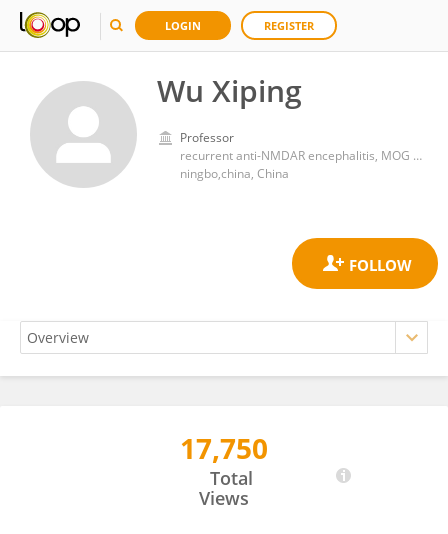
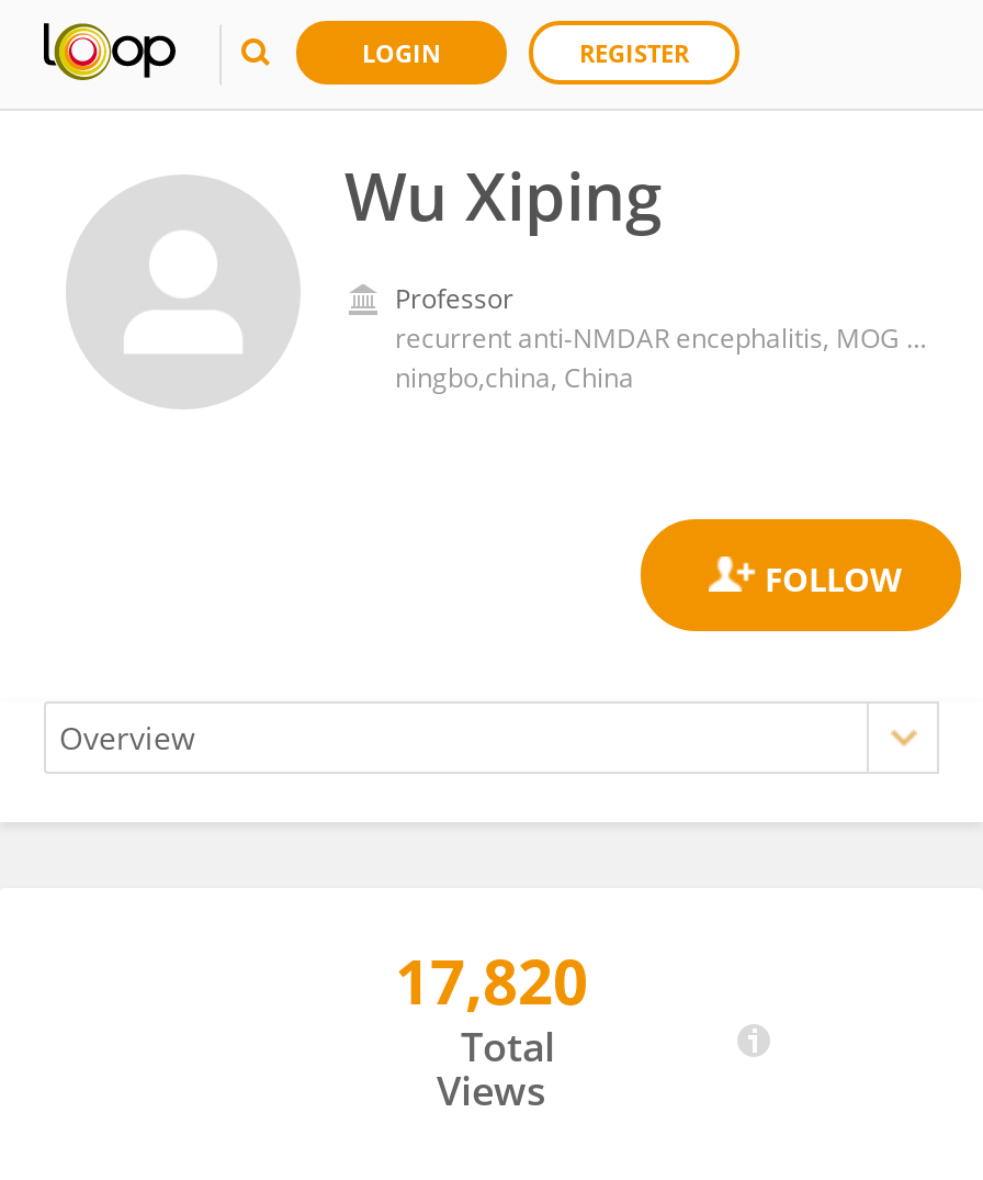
- 17,750
+ 17,820
